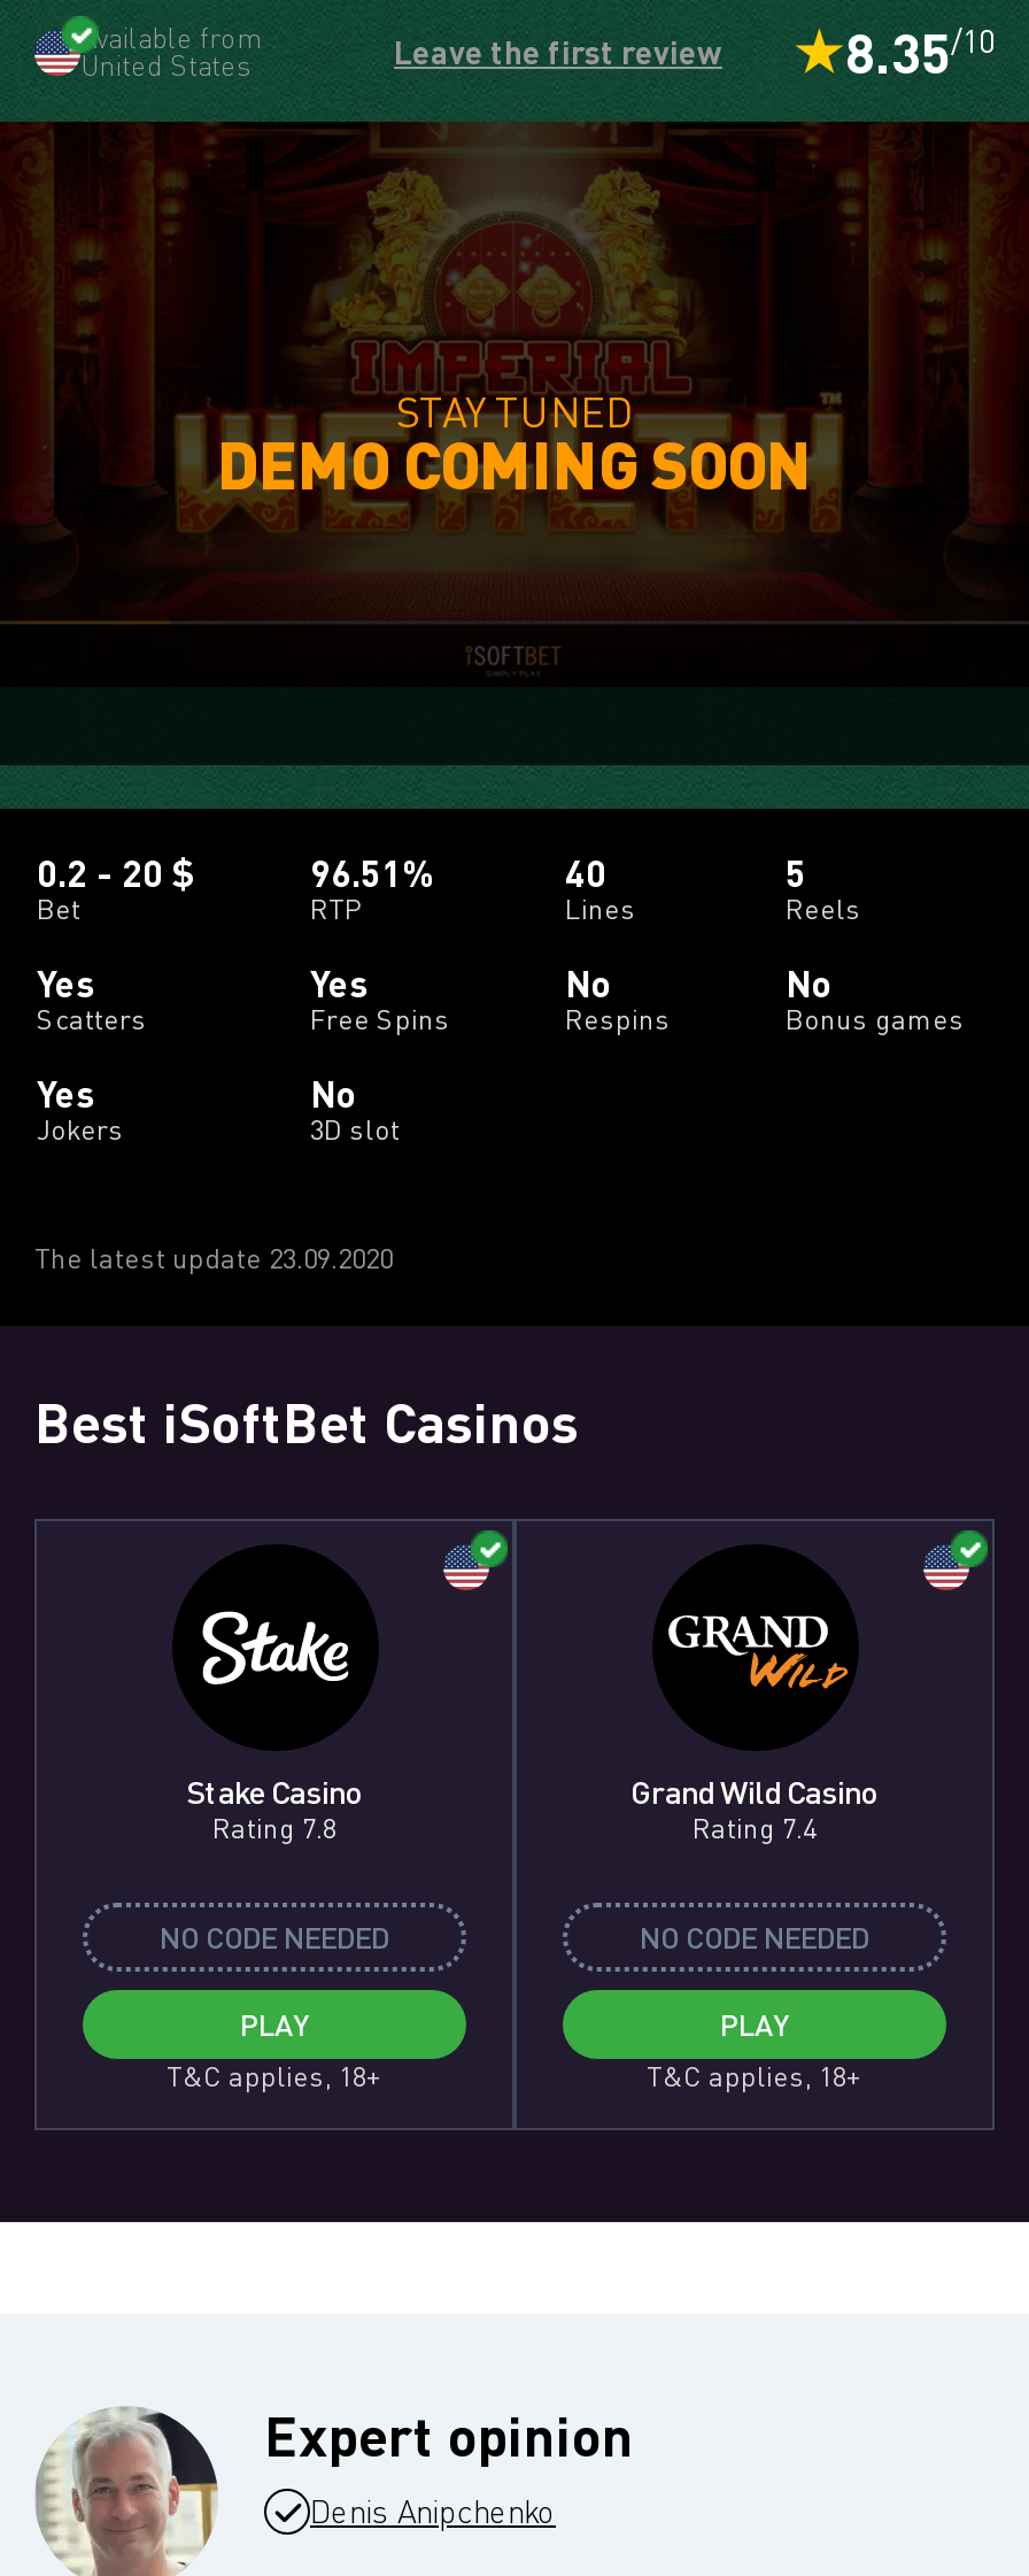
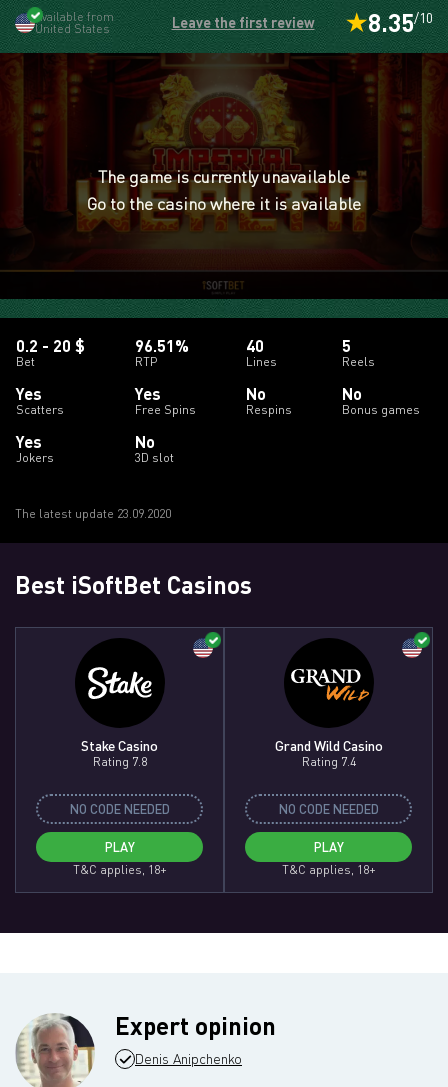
- STAY TUNED
- DEMO COMING SOON
+ The game is currently unavailable
+ Go to the casino where it is available
